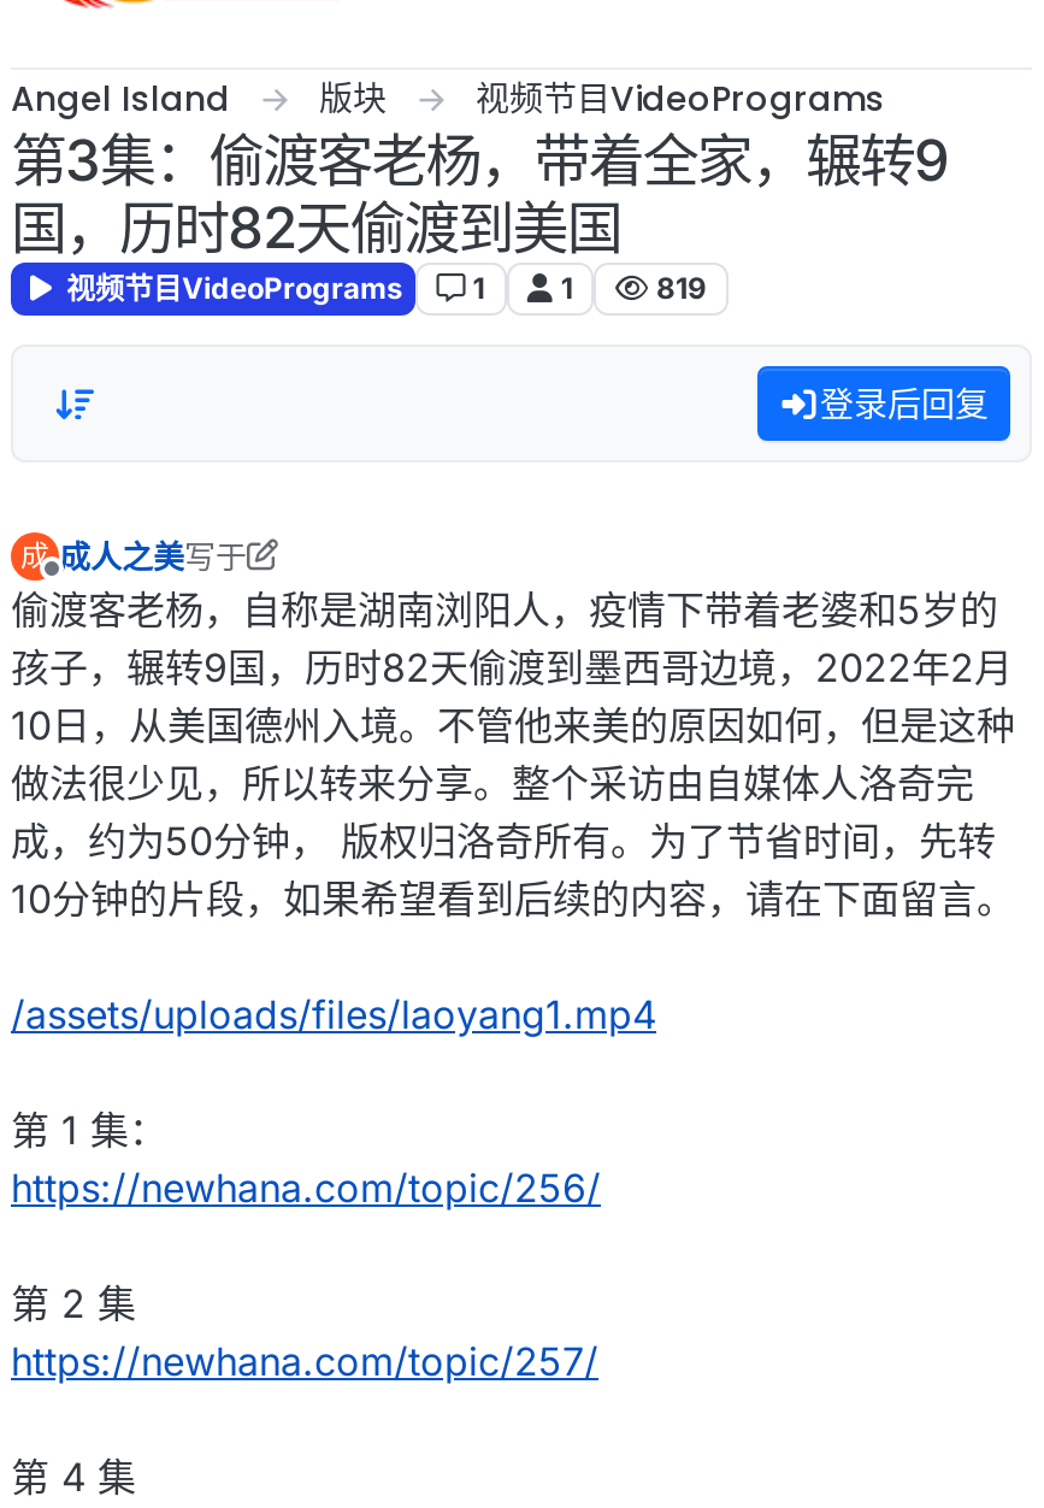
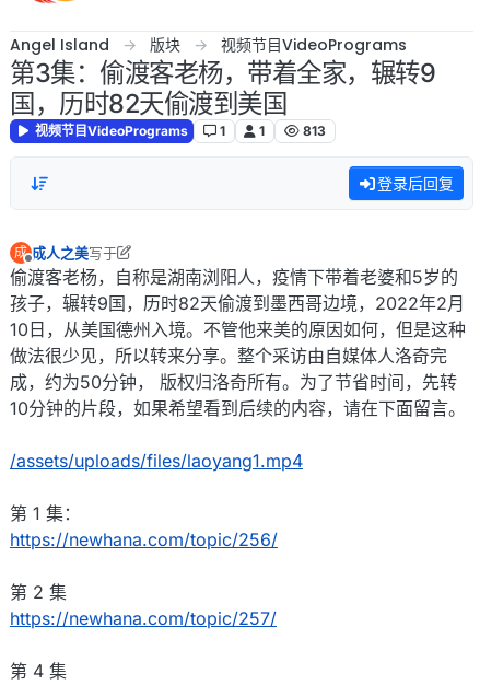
- 819
+ 813
